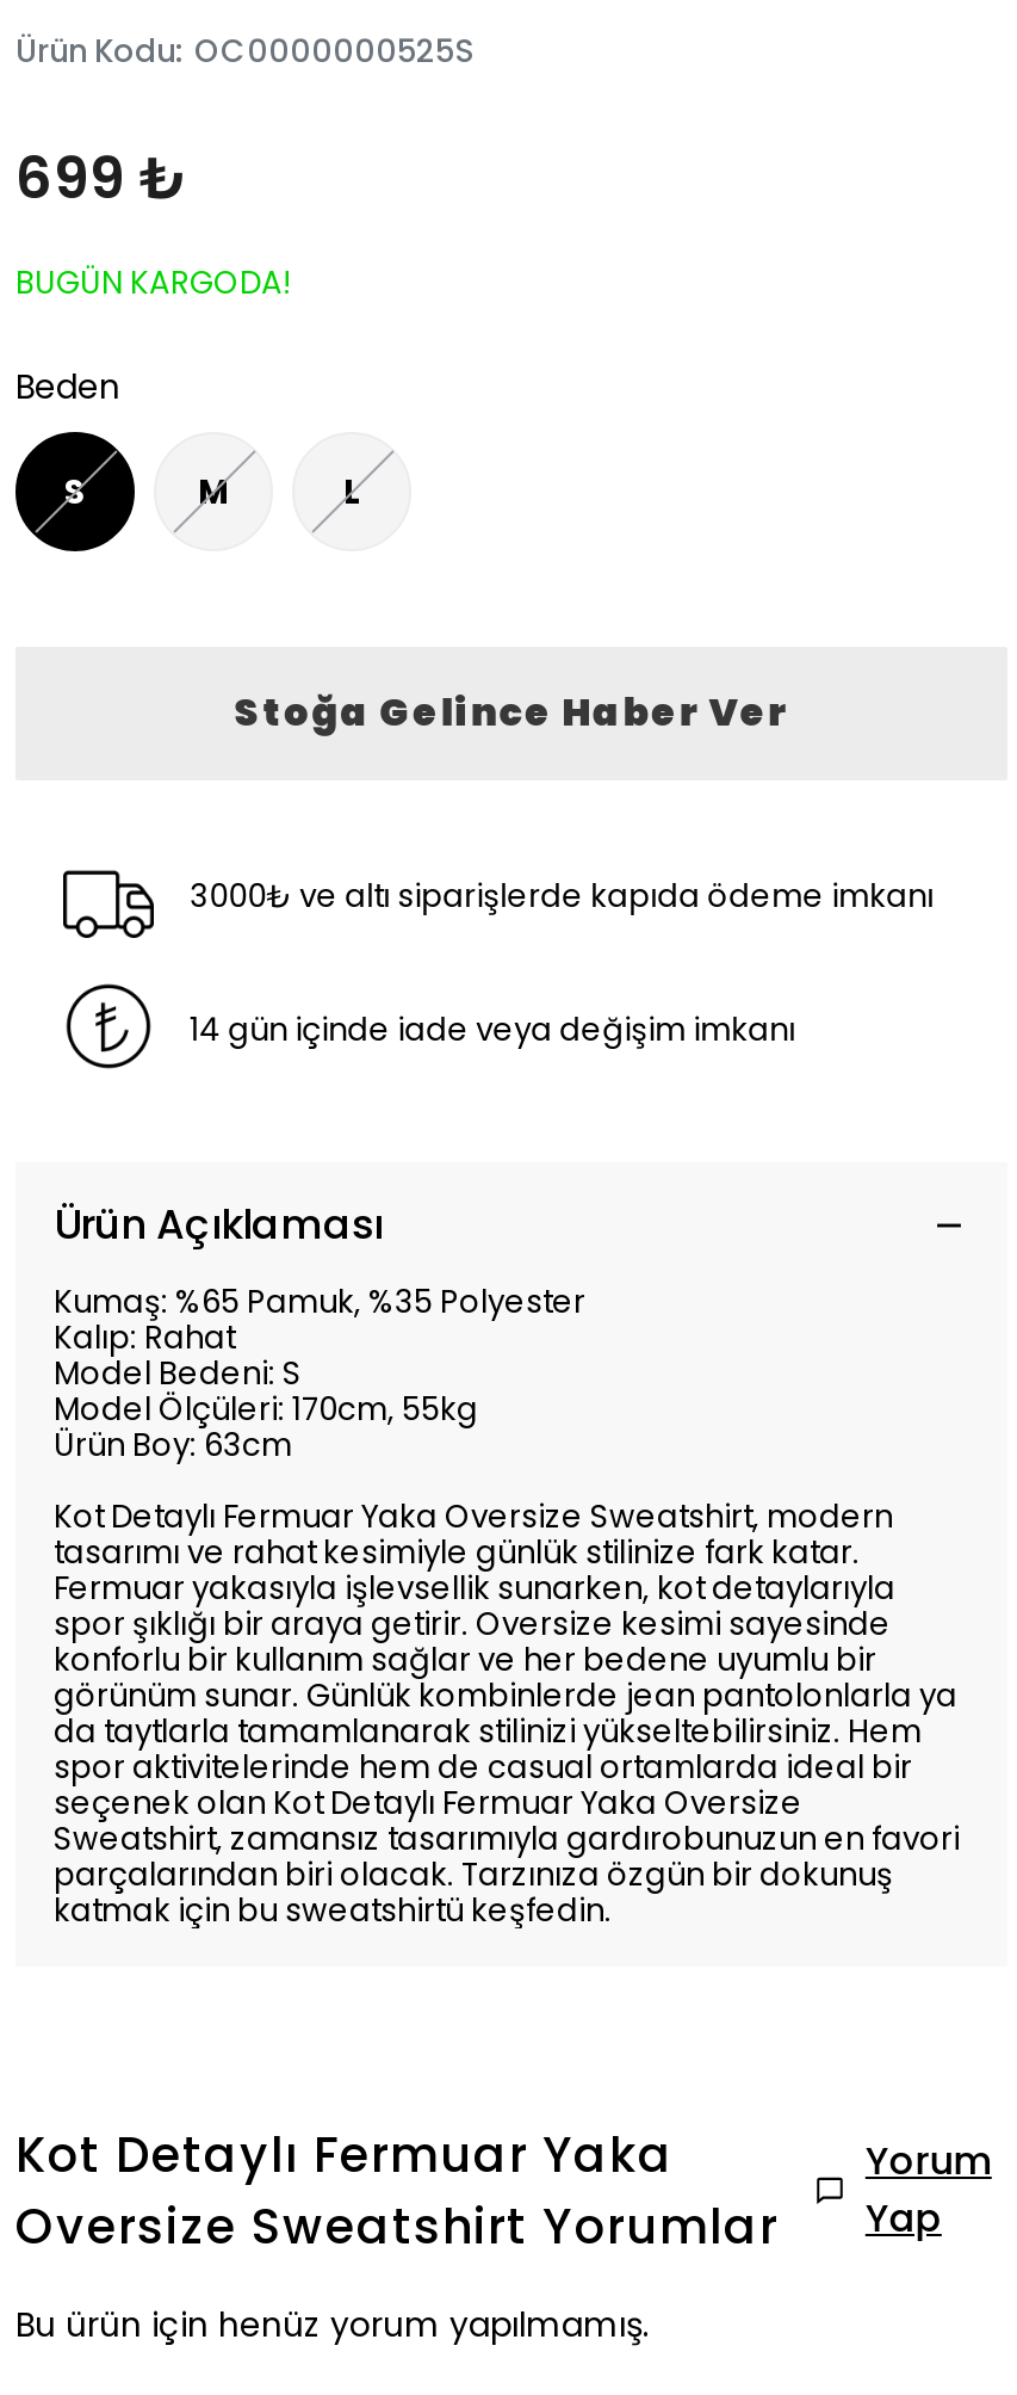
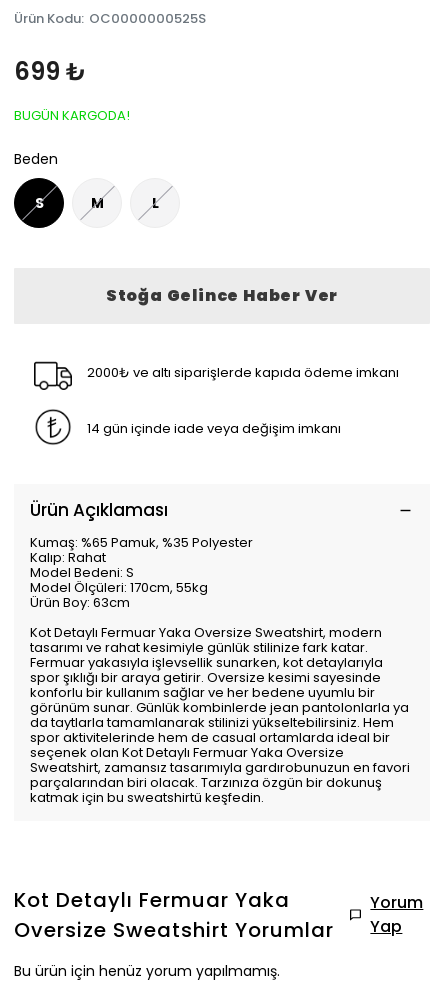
- 3000₺ ve altı siparişlerde kapıda ödeme imkanı
+ 2000₺ ve altı siparişlerde kapıda ödeme imkanı
